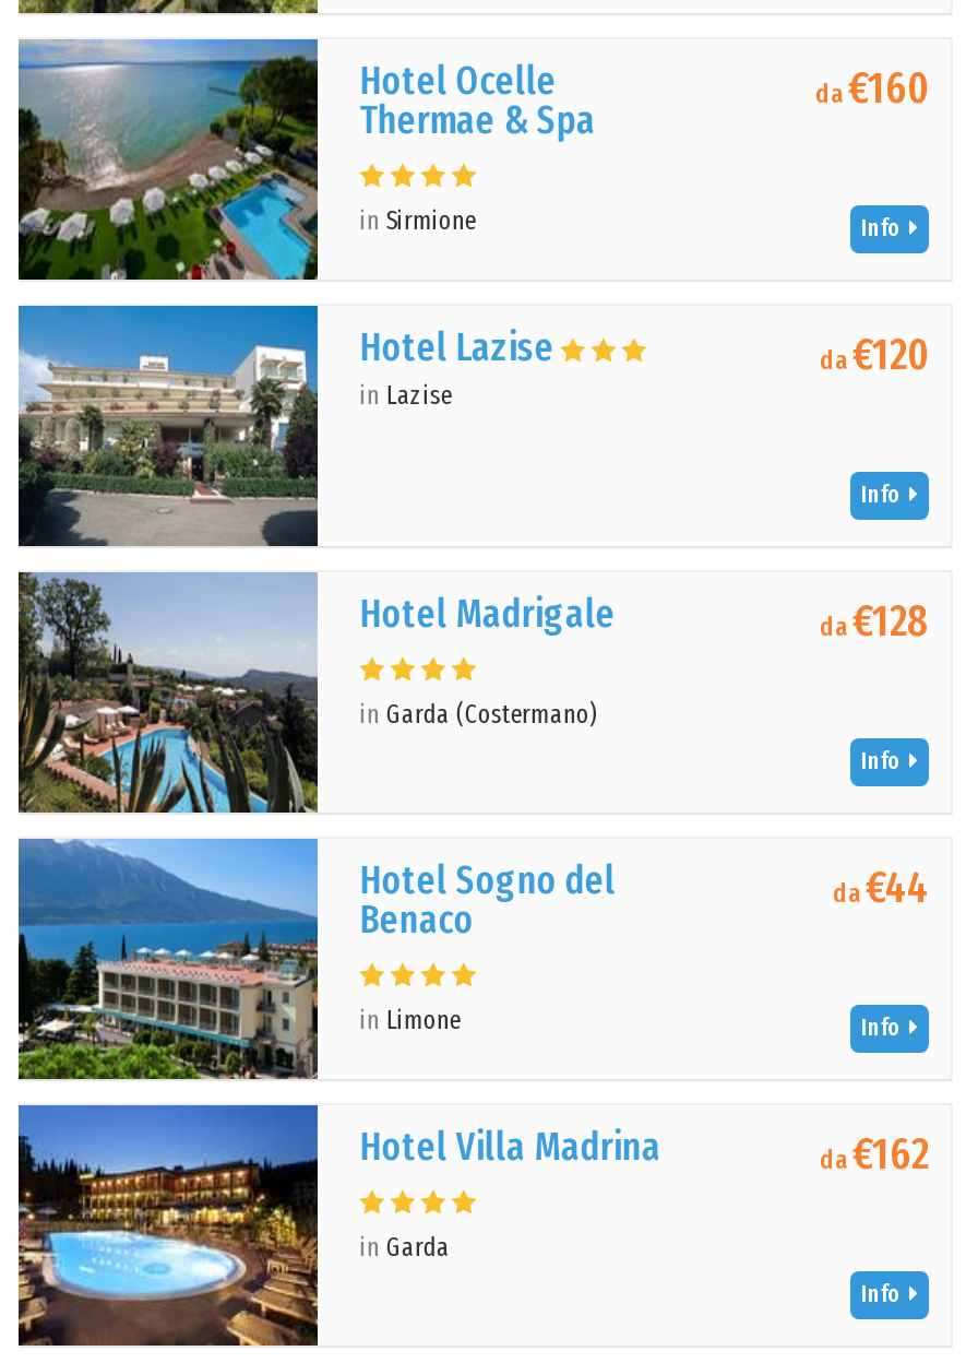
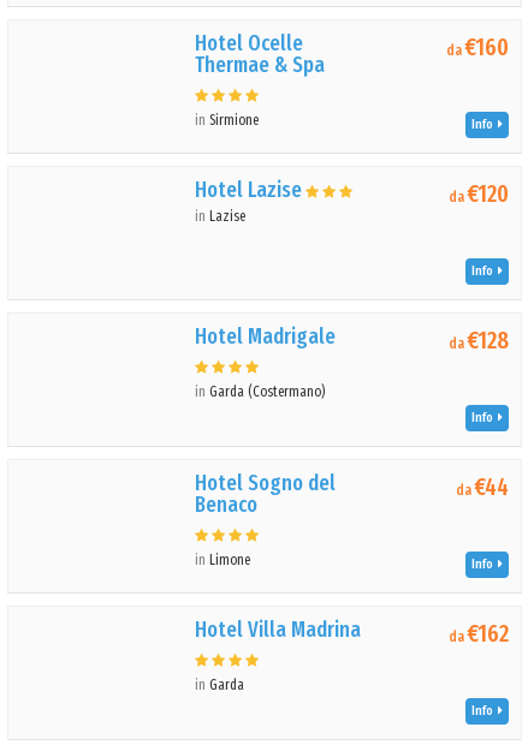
- [image]

- [image]

- [image]

- [image]

- [image]
